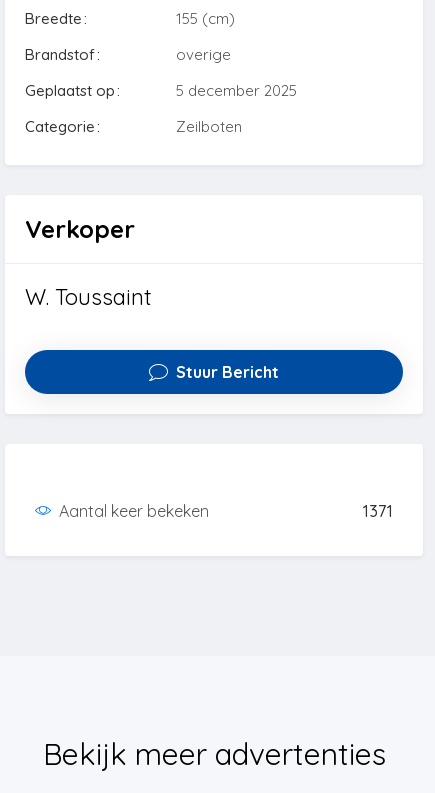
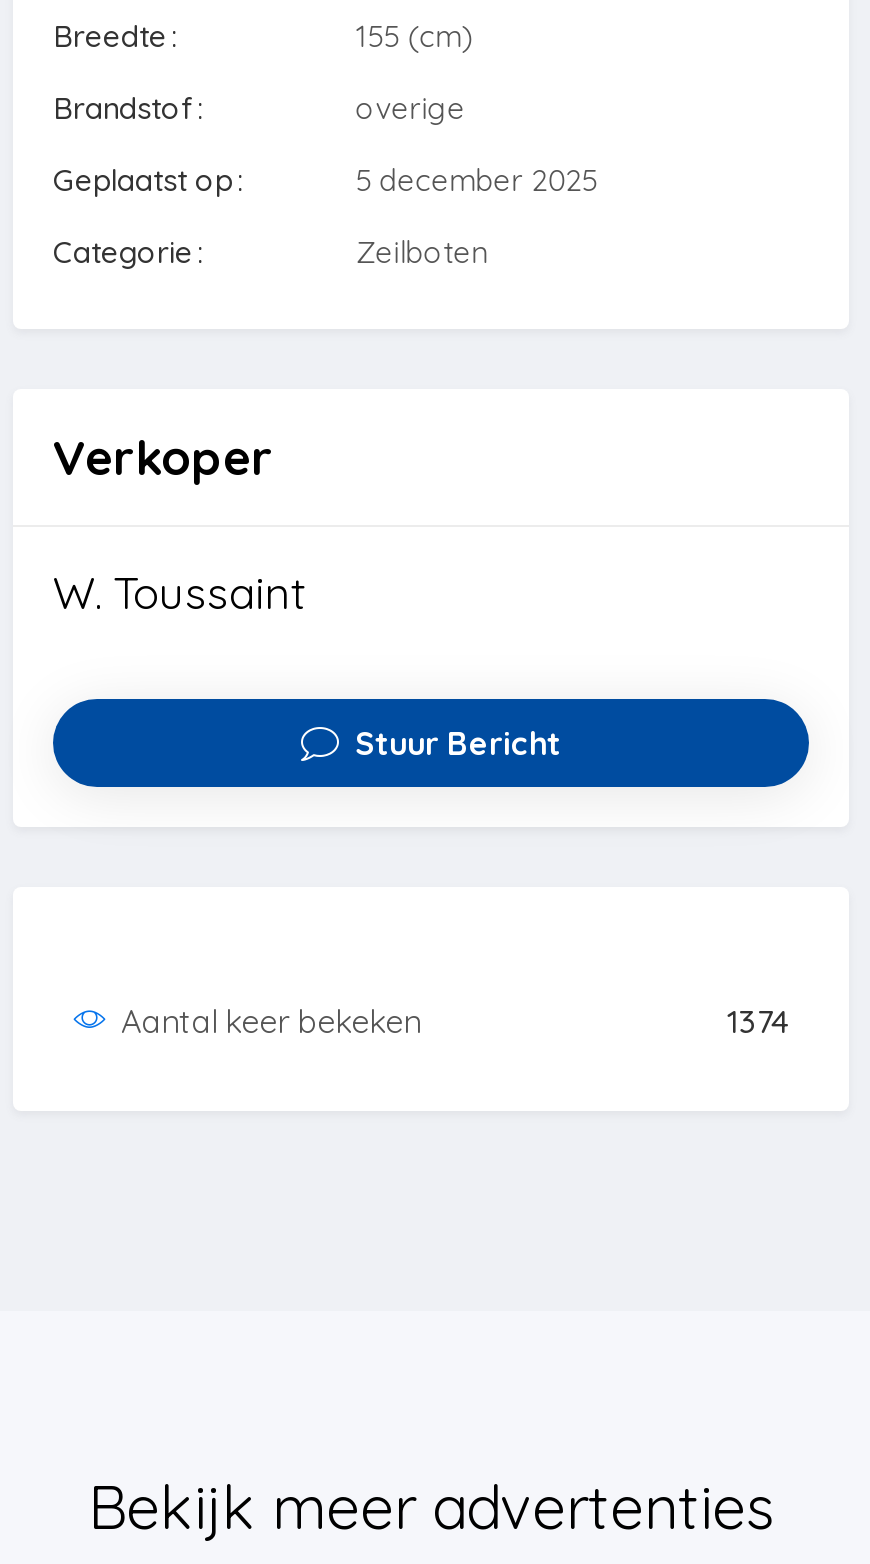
- 1371
+ 1374
